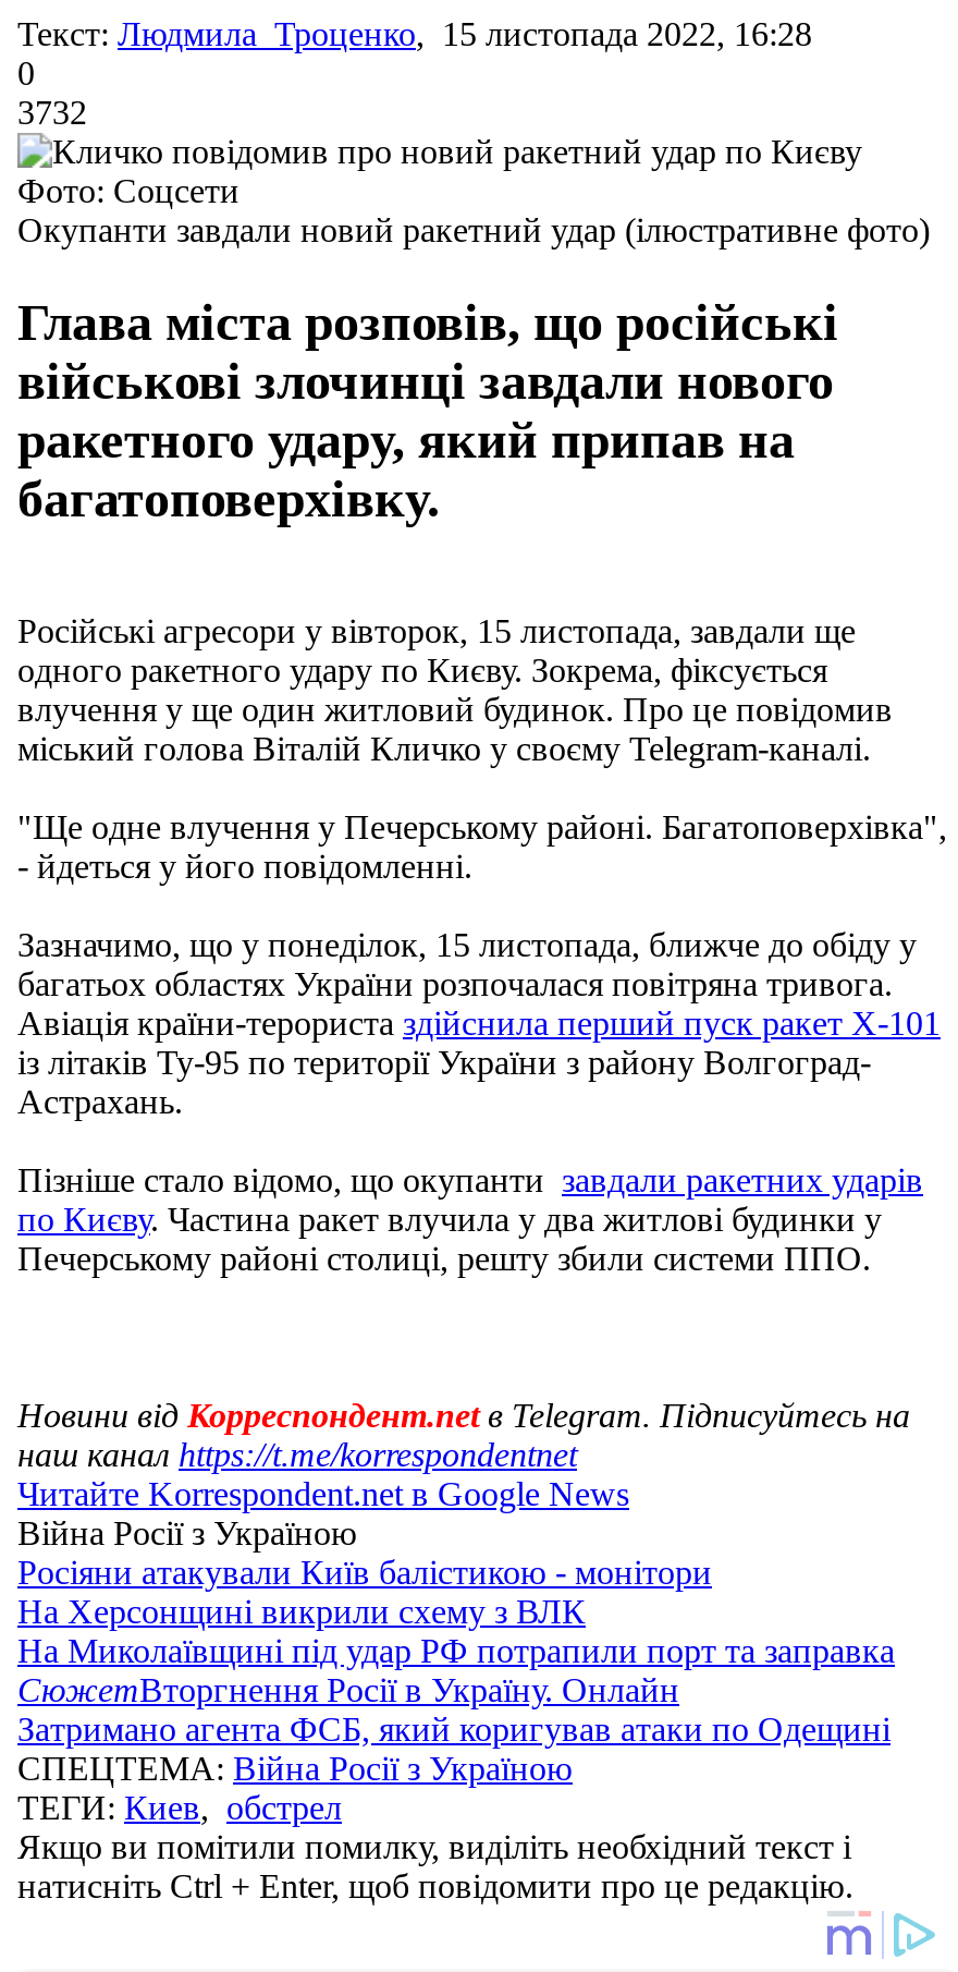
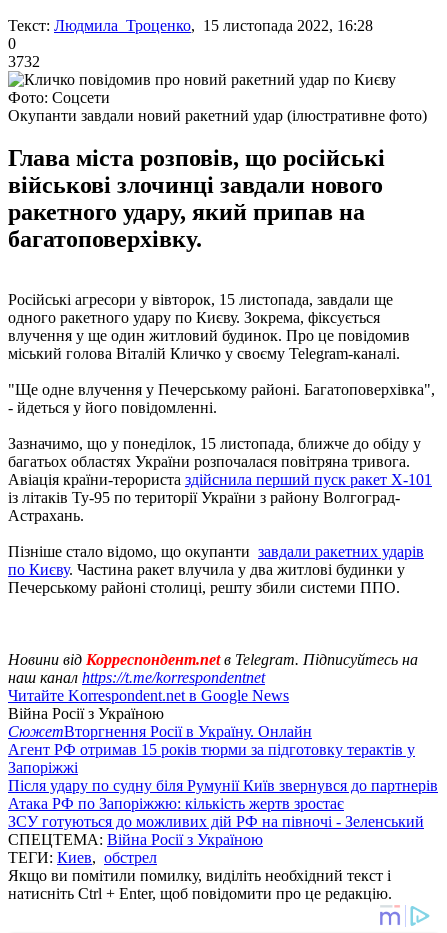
- Росіяни атакували Київ балістикою - монітори
- На Херсонщині викрили схему з ВЛК
- На Миколаївщині під удар РФ потрапили порт та заправка

moved up: СюжетВторгнення Росії в Україну. Онлайн

- Затримано агента ФСБ, який коригував атаки по Одещині
+ Агент РФ отримав 15 років тюрми за підготовку терактів у
+ Запоріжжі
+ Після удару по судну біля Румунії Київ звернувся до партнерів
+ Атака РФ по Запоріжжю: кількість жертв зростає
+ ЗСУ готуються до можливих дій РФ на півночі - Зеленський
